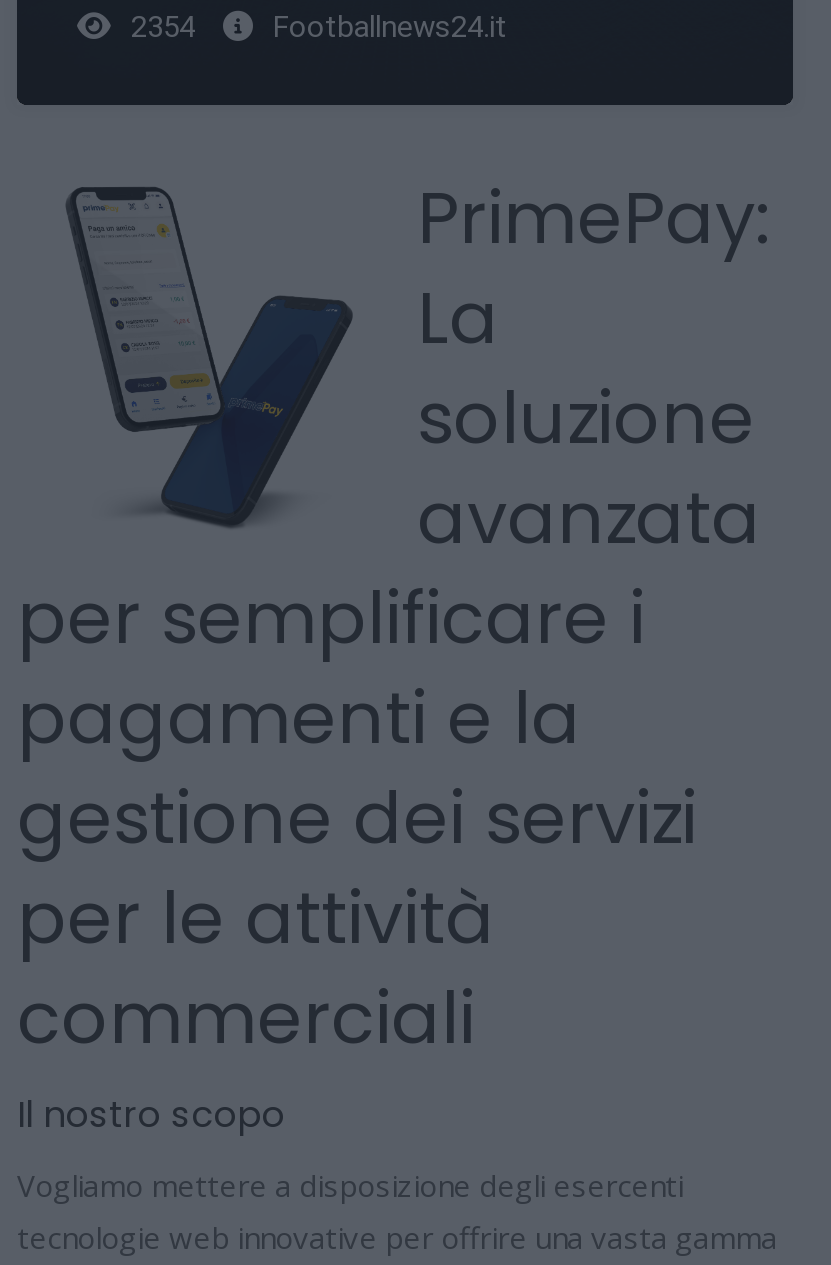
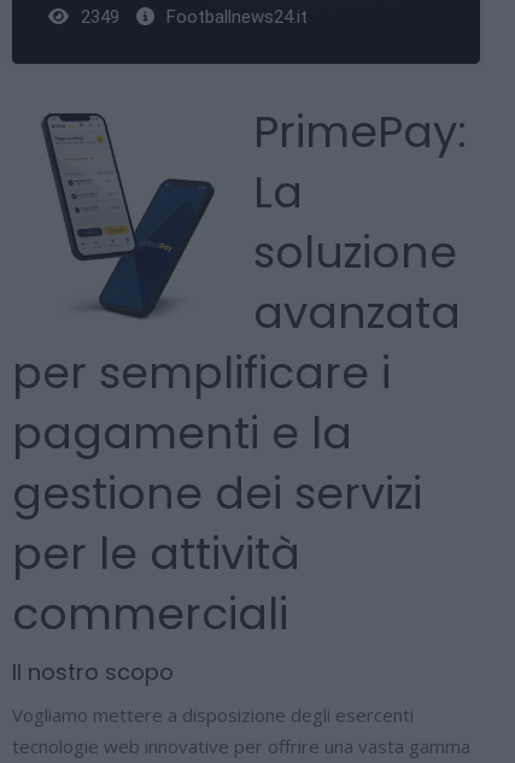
- 2354
+ 2349
